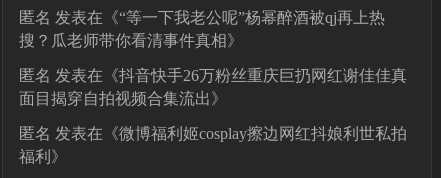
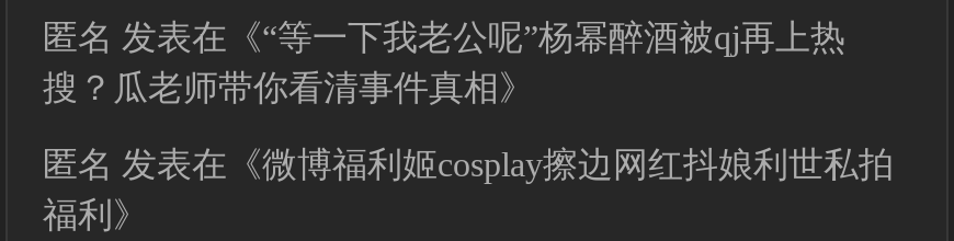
- 匿名发表在《抖音快手26万粉丝重庆巨扔网红谢佳佳真
- 面目揭穿自拍视频合集流出》
